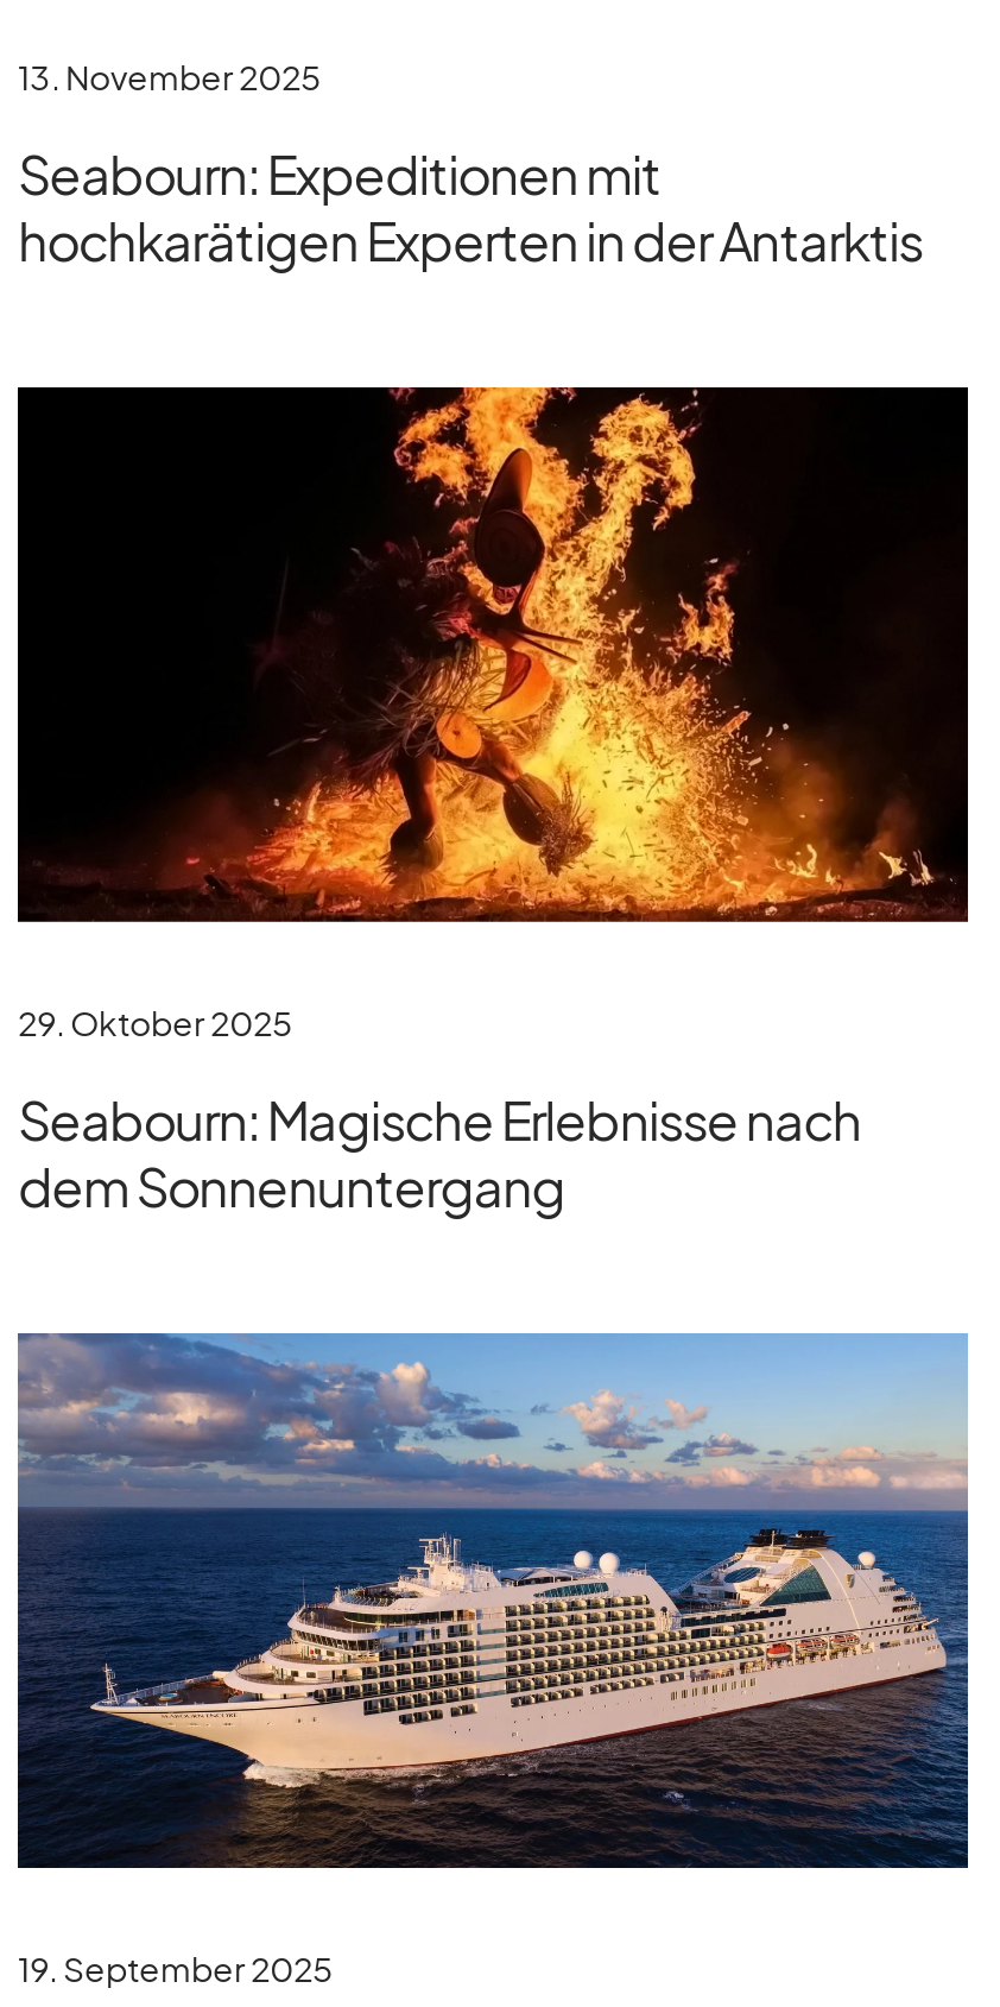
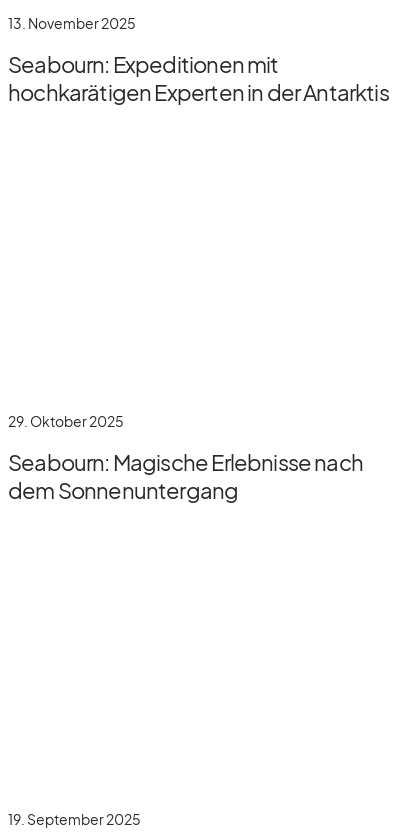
- [image]

- [image]
